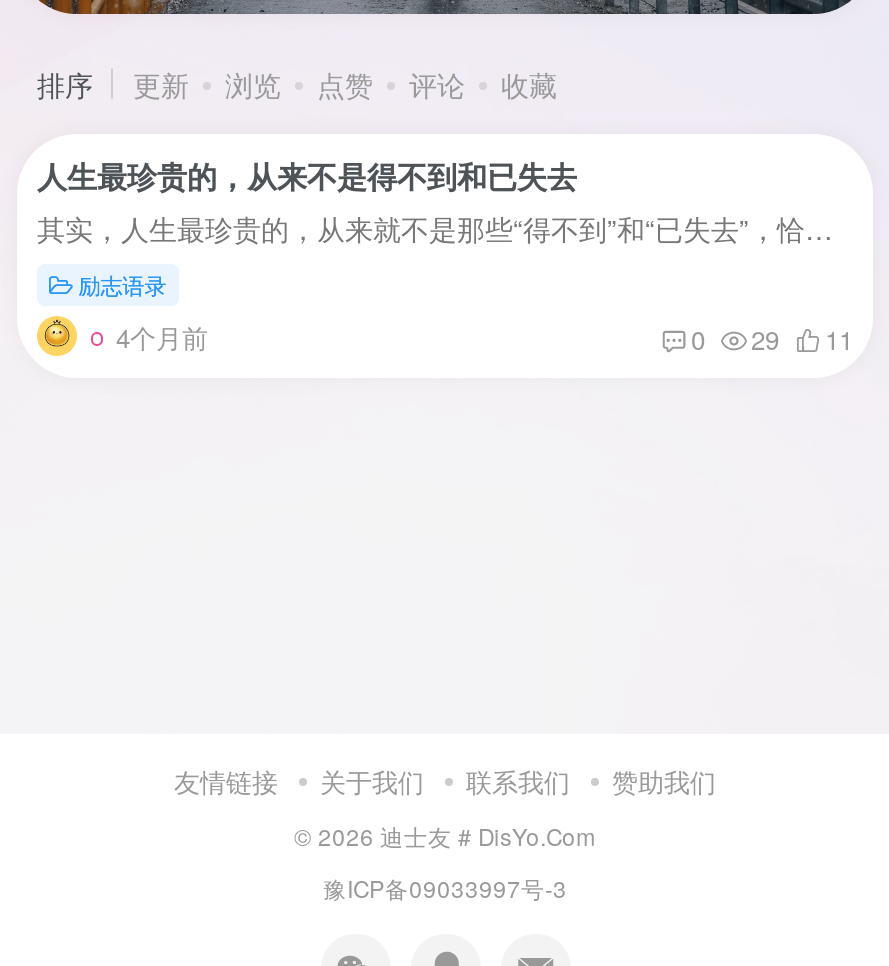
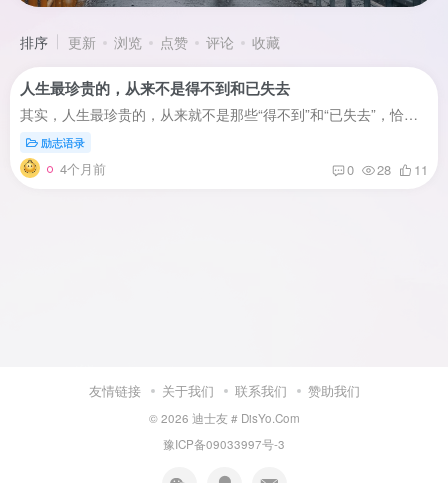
- 0 29 11
+ 0 28 11
